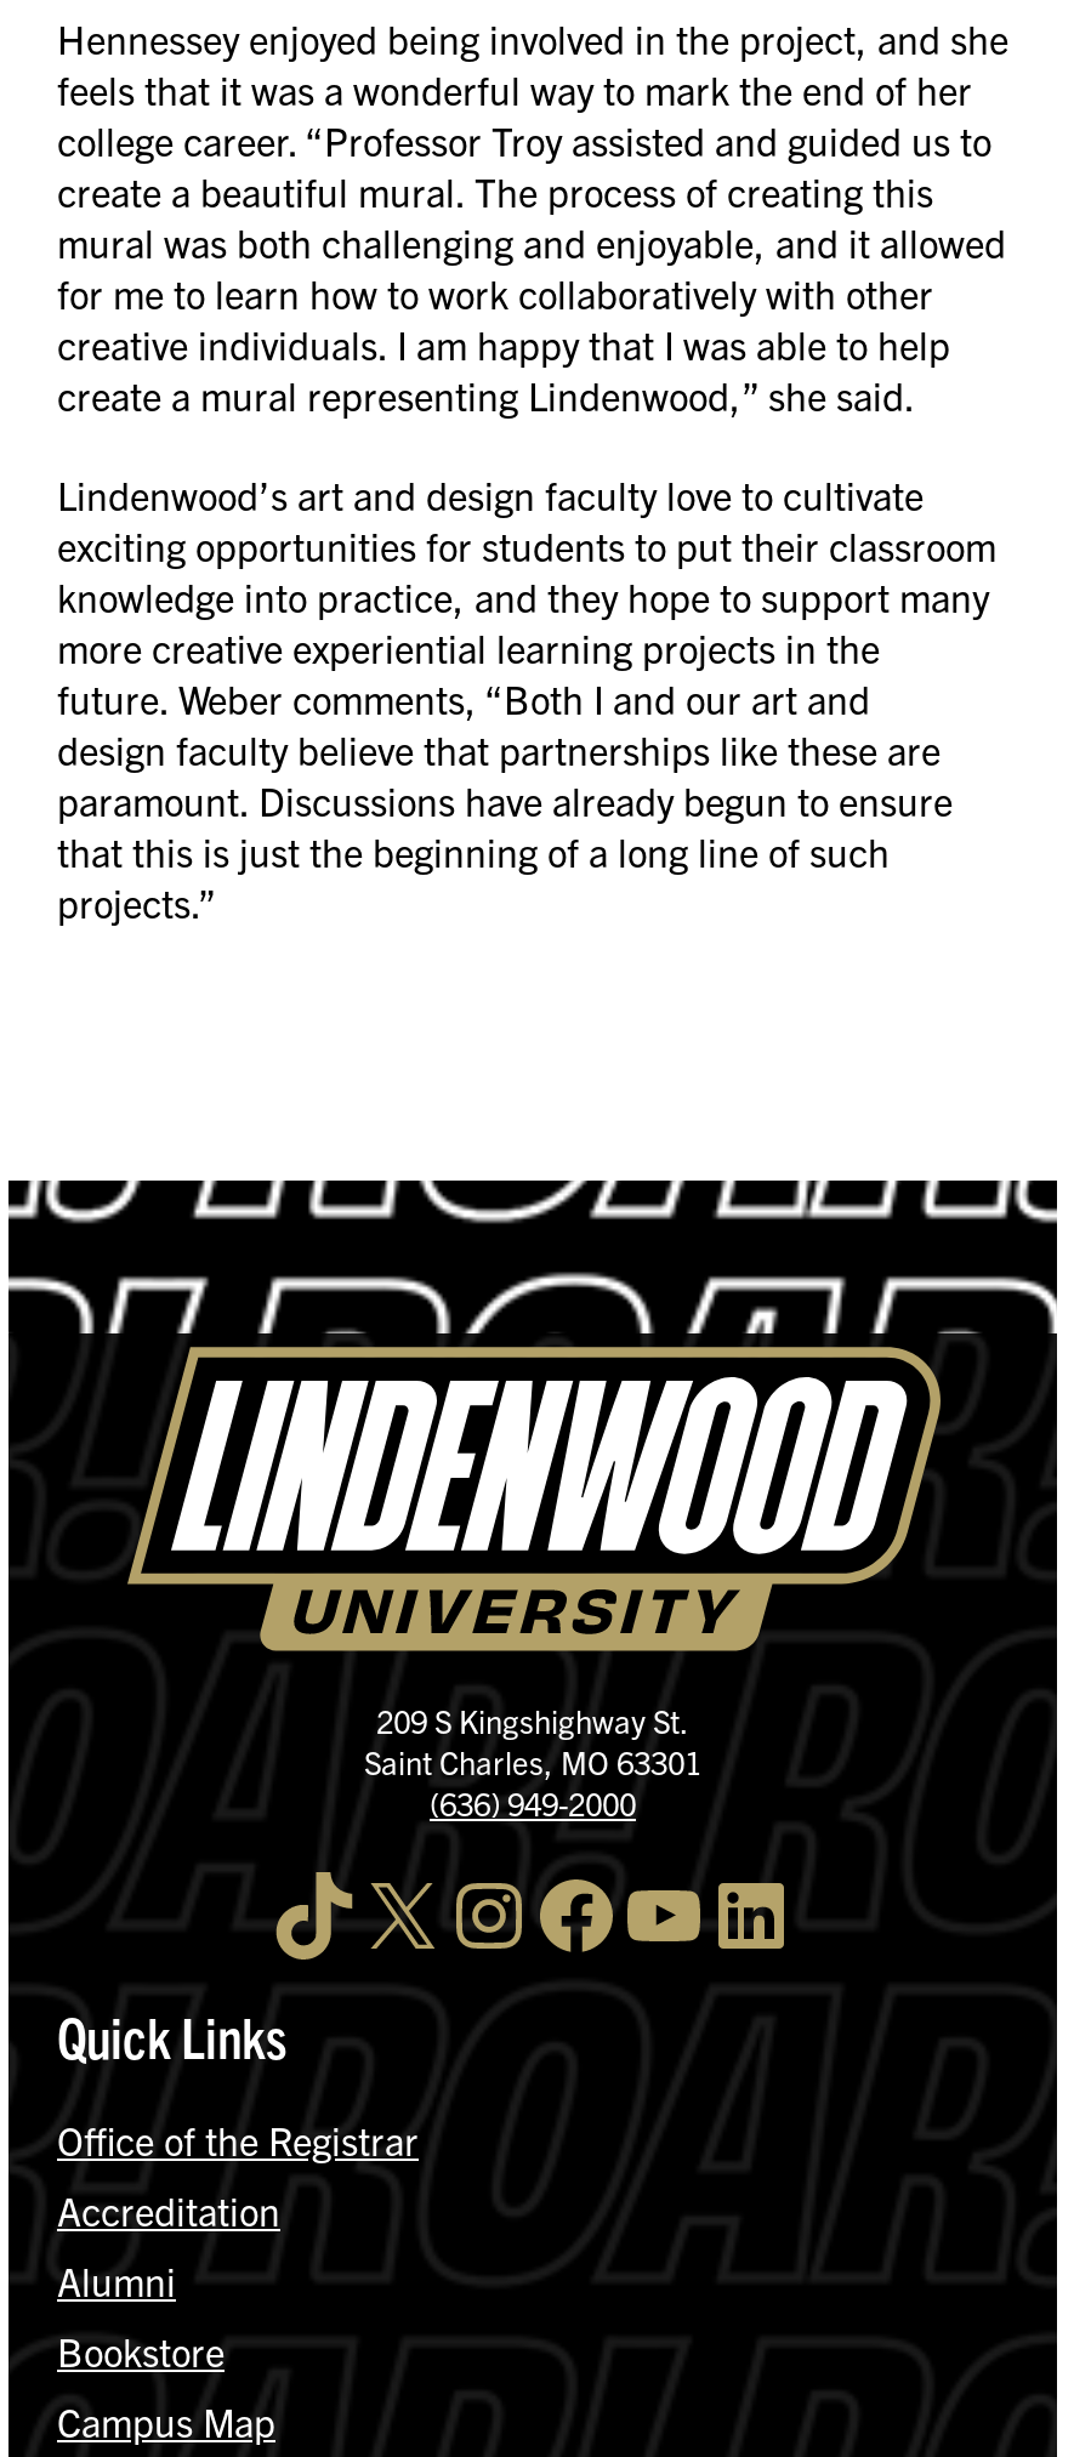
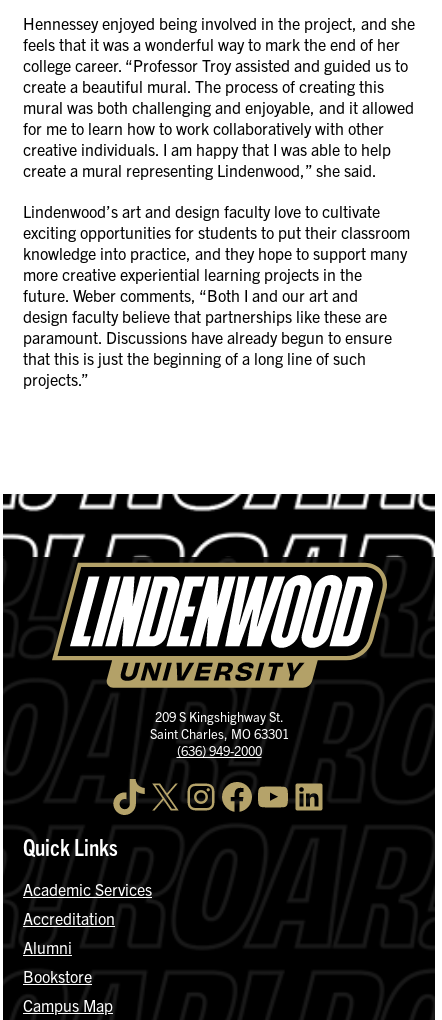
- Office of the Registrar
+ Academic Services
